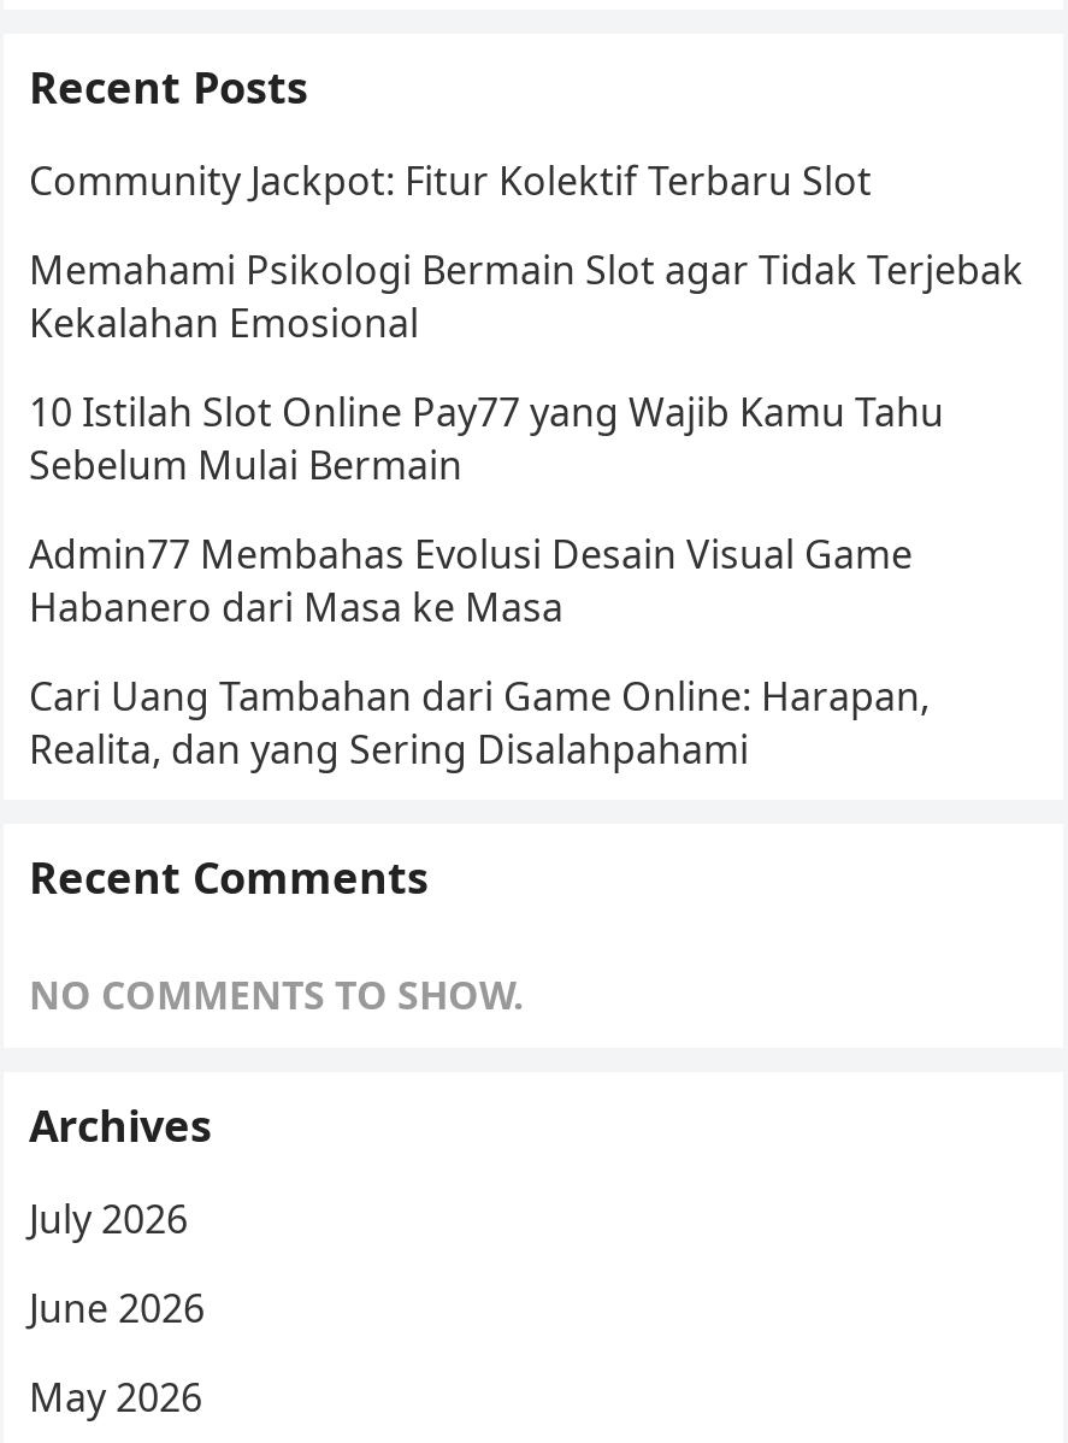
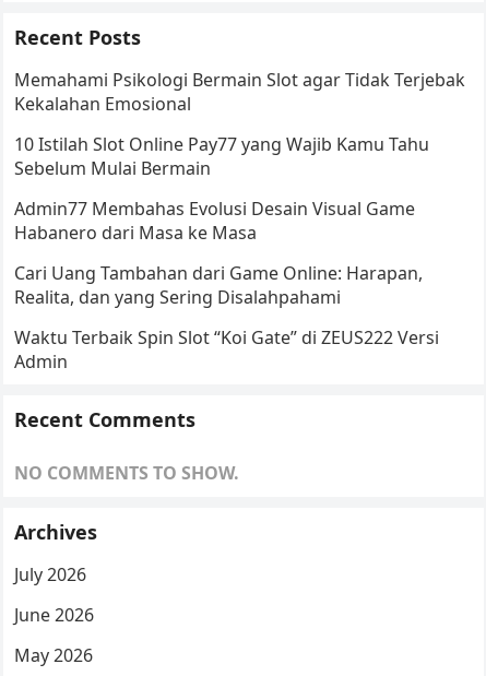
- Community Jackpot: Fitur Kolektif Terbaru Slot

moved up: Memahami Psikologi Bermain Slot agar Tidak Terjebak | Kekalahan Emosional | 10 Istilah Slot Online Pay77 yang Wajib Kamu Tahu | Sebelum Mulai Bermain | Admin77 Membahas Evolusi Desain Visual Game | Habanero dari Masa ke Masa | Cari Uang Tambahan dari Game Online: Harapan, | Realita, dan yang Sering Disalahpahami

+ Waktu Terbaik Spin Slot “Koi Gate” di ZEUS222 Versi
+ Admin
